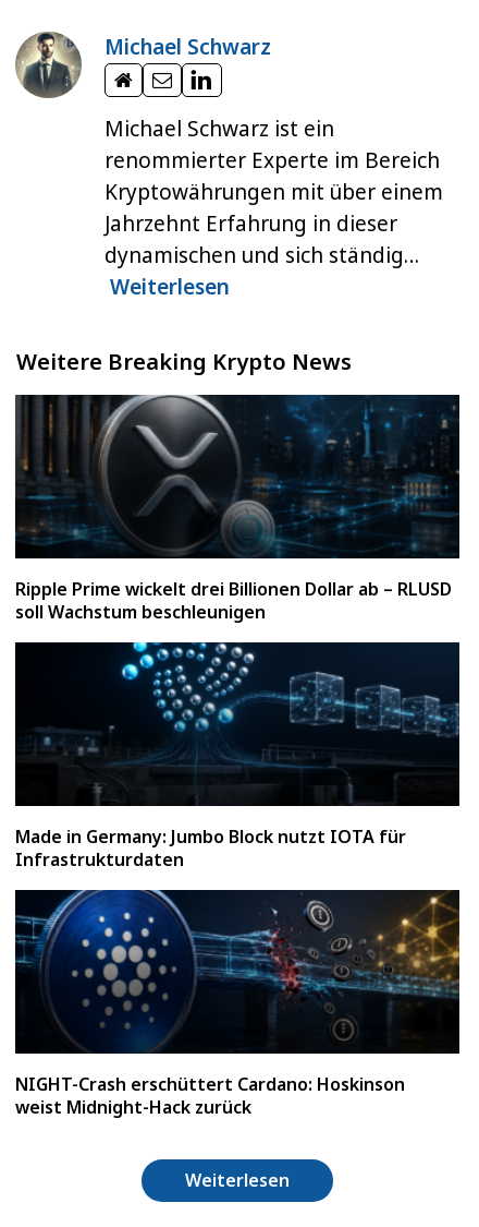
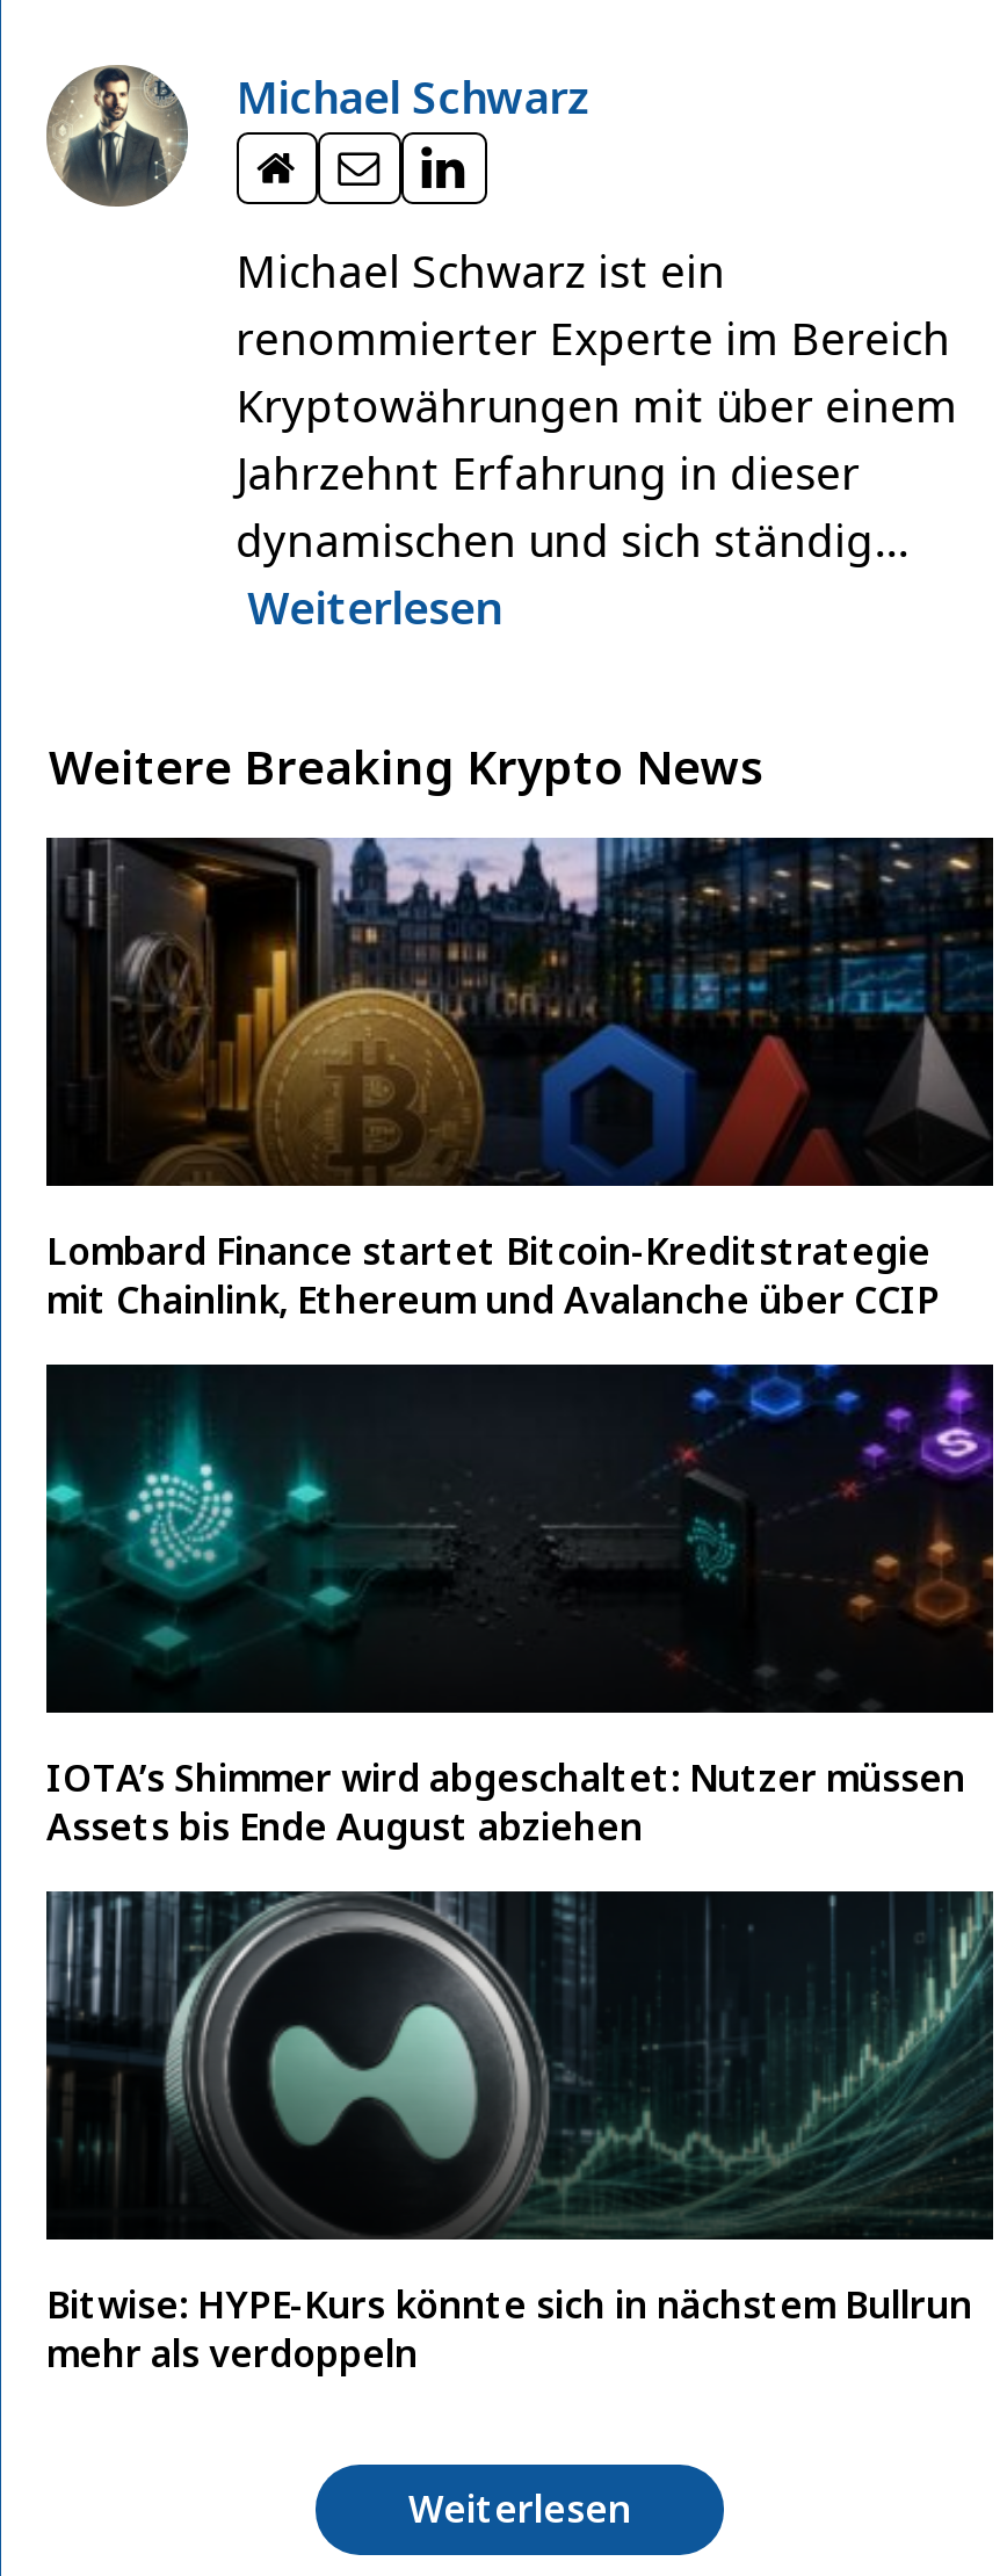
- [image]
- Ripple Prime wickelt drei Billionen Dollar ab – RLUSD
- soll Wachstum beschleunigen
+ [image]
+ Lombard Finance startet Bitcoin-Kreditstrategie
+ mit Chainlink, Ethereum und Avalanche über CCIP

- [image]
- Made in Germany: Jumbo Block nutzt IOTA für
- Infrastrukturdaten
+ [image]
+ IOTA’s Shimmer wird abgeschaltet: Nutzer müssen
+ Assets bis Ende August abziehen

- [image]
- NIGHT-Crash erschüttert Cardano: Hoskinson
- weist Midnight-Hack zurück
+ [image]
+ Bitwise: HYPE-Kurs könnte sich in nächstem Bullrun
+ mehr als verdoppeln
